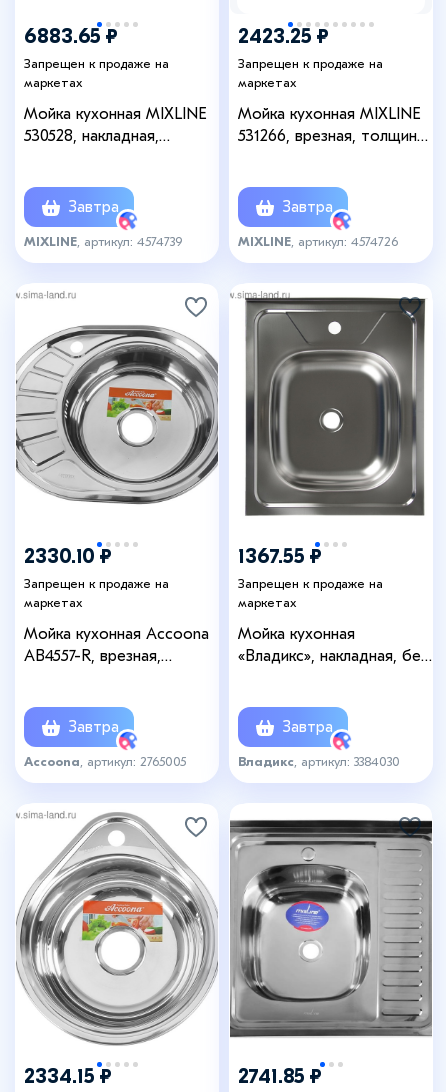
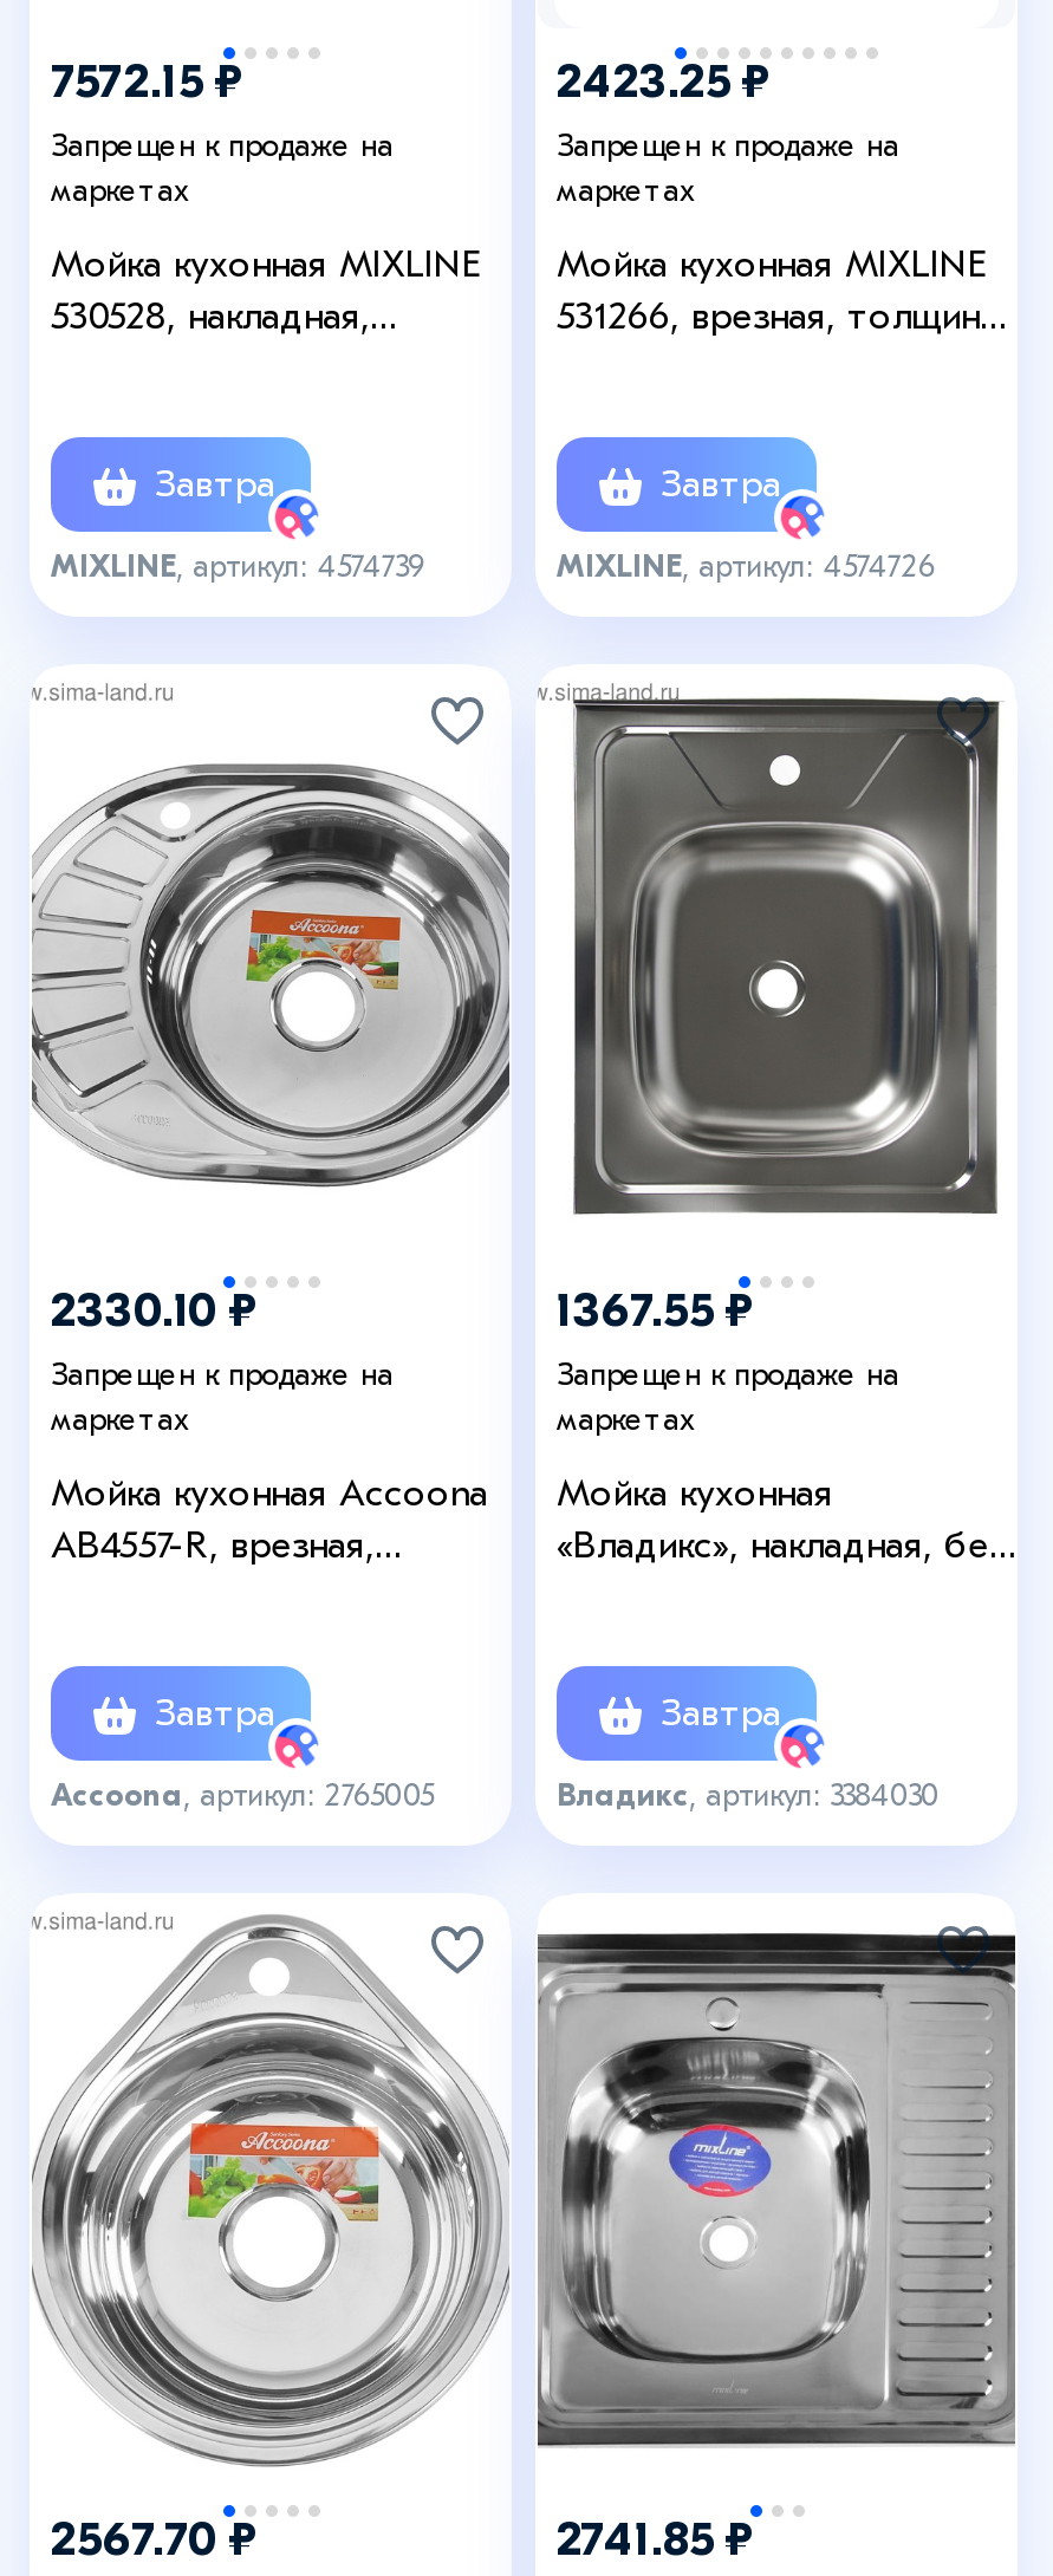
- 6883.65 ₽
+ 7572.15 ₽

- 2334.15 ₽
+ 2567.70 ₽
